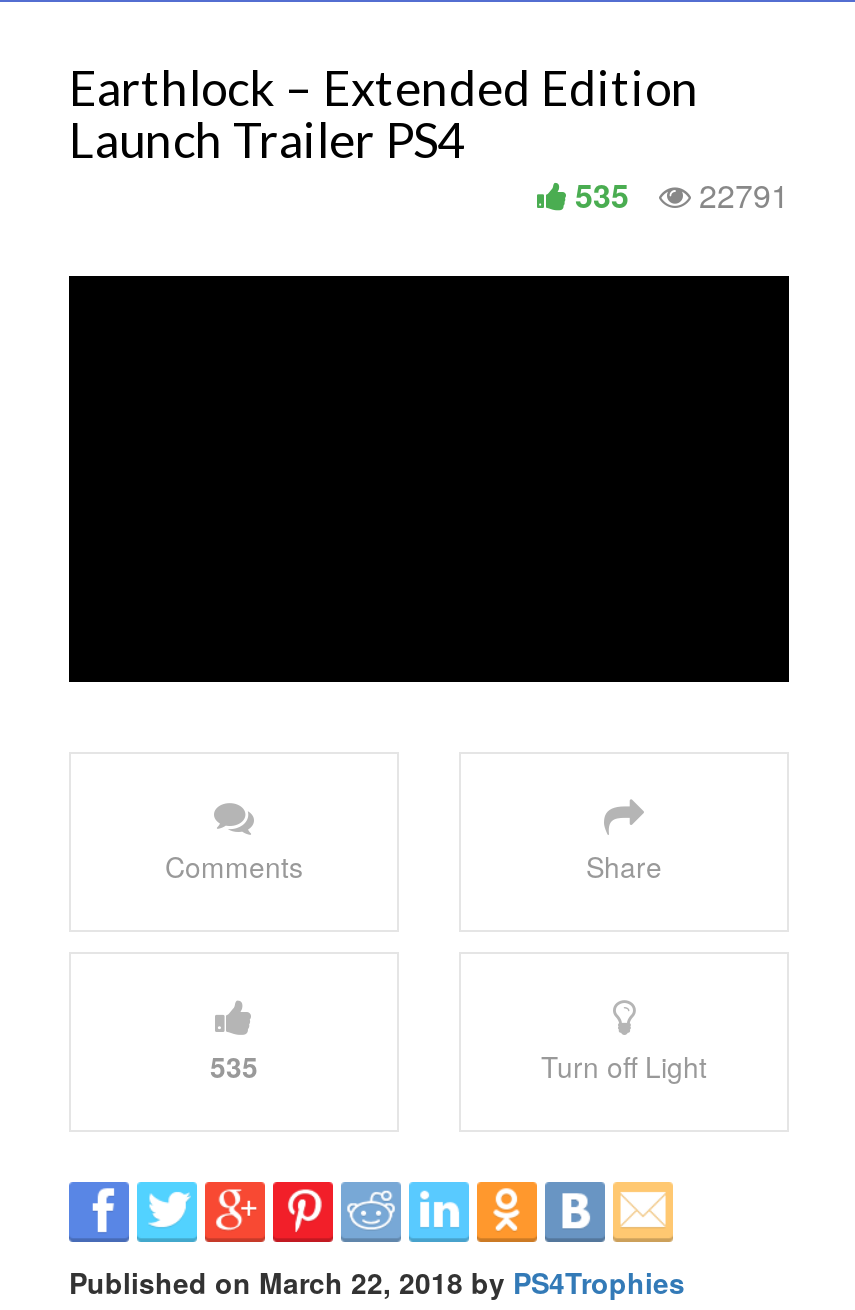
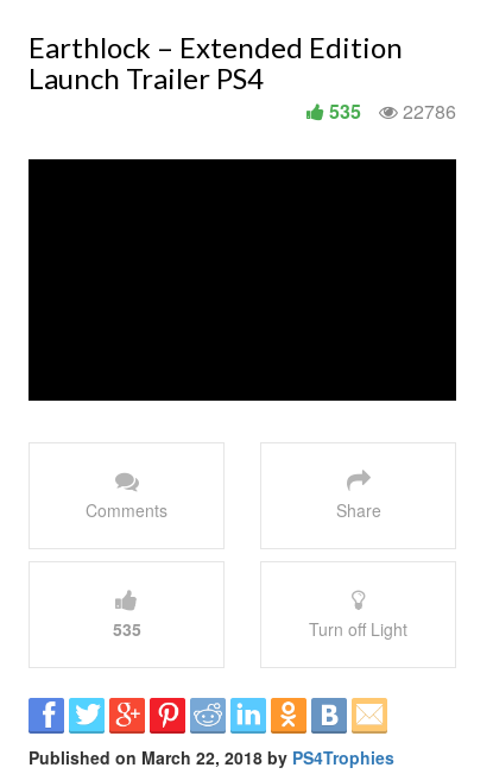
- 535 22791
+ 535 22786
